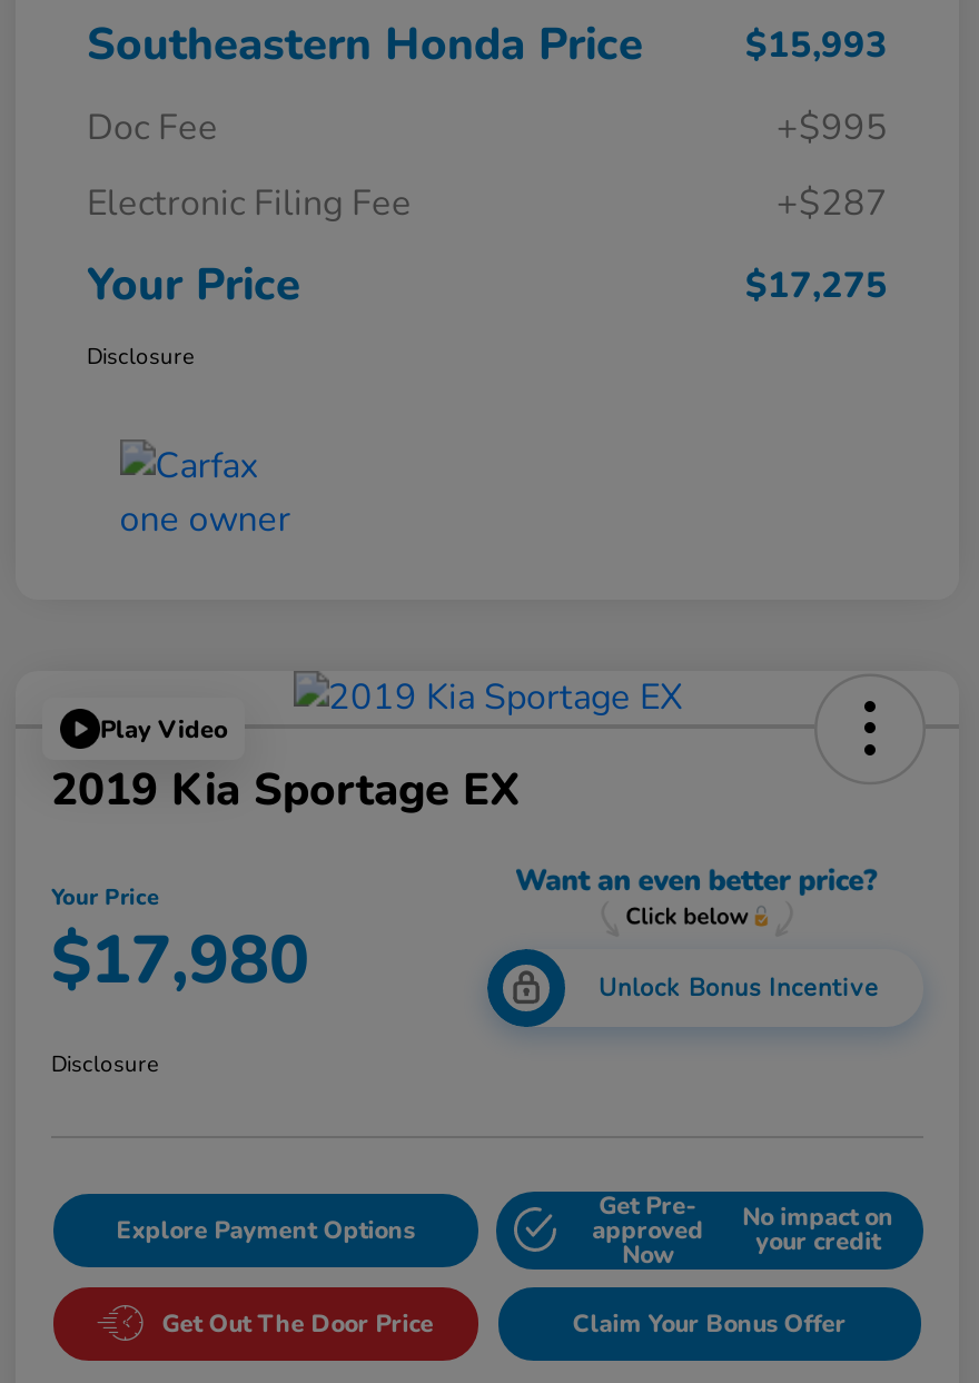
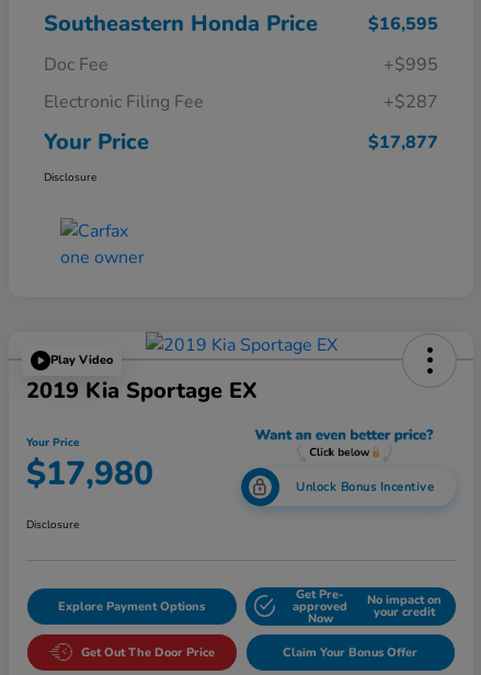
- $15,993
+ $16,595

- $17,275
+ $17,877
